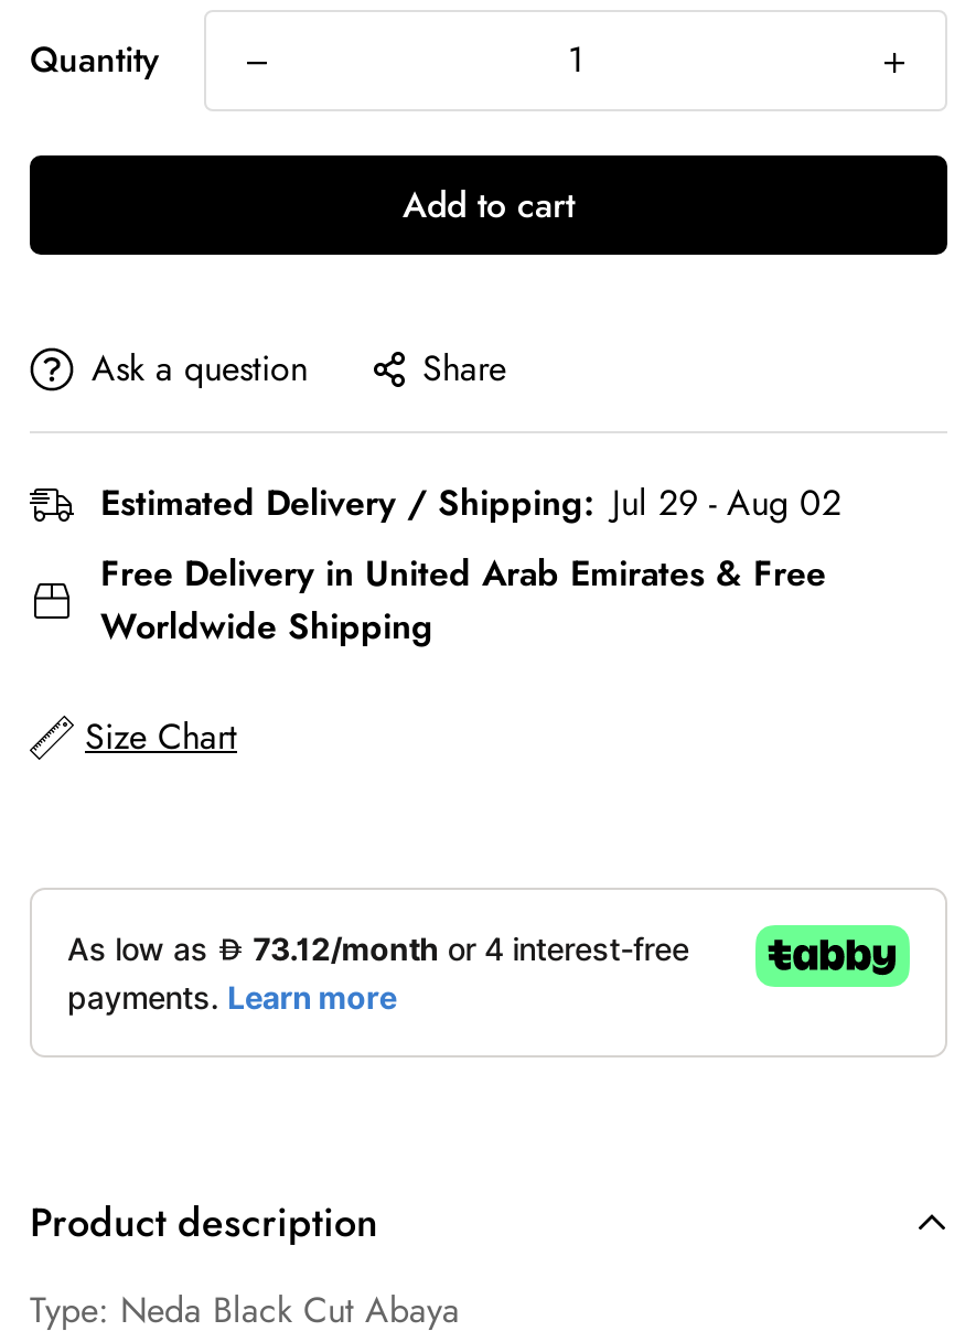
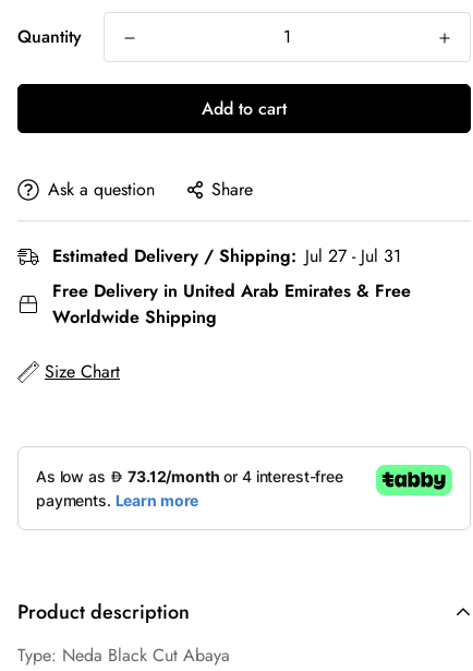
- Estimated Delivery / Shipping: Jul 29 - Aug 02
+ Estimated Delivery / Shipping: Jul 27 - Jul 31
